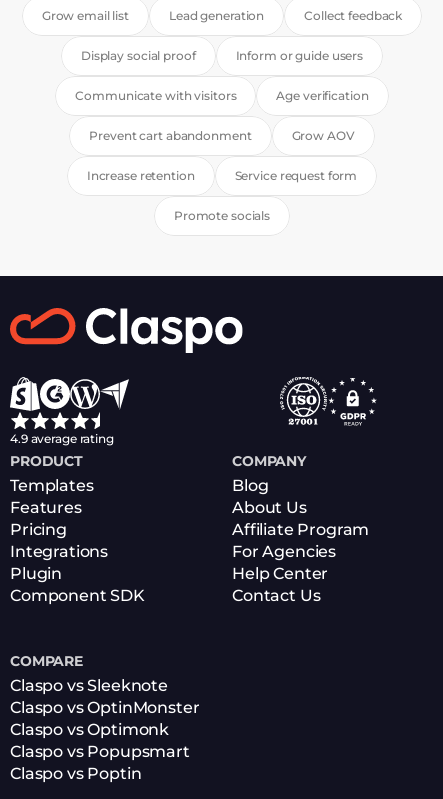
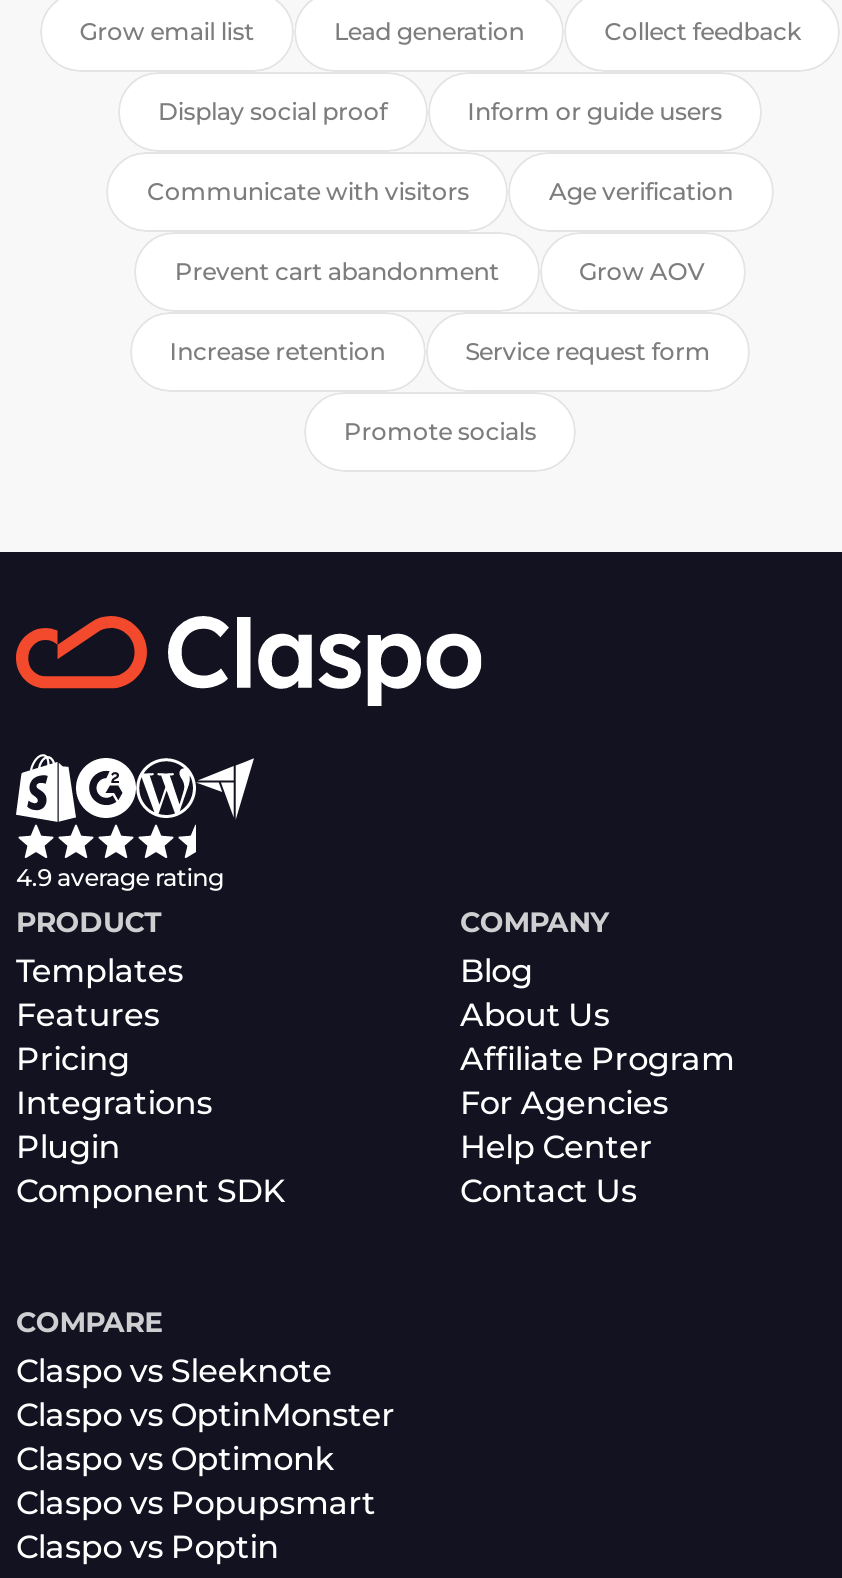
- [image]
